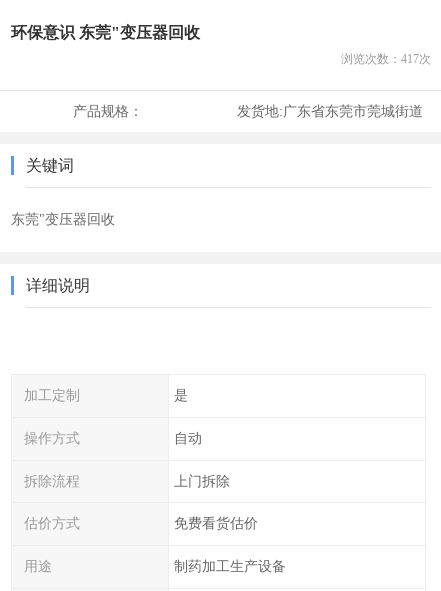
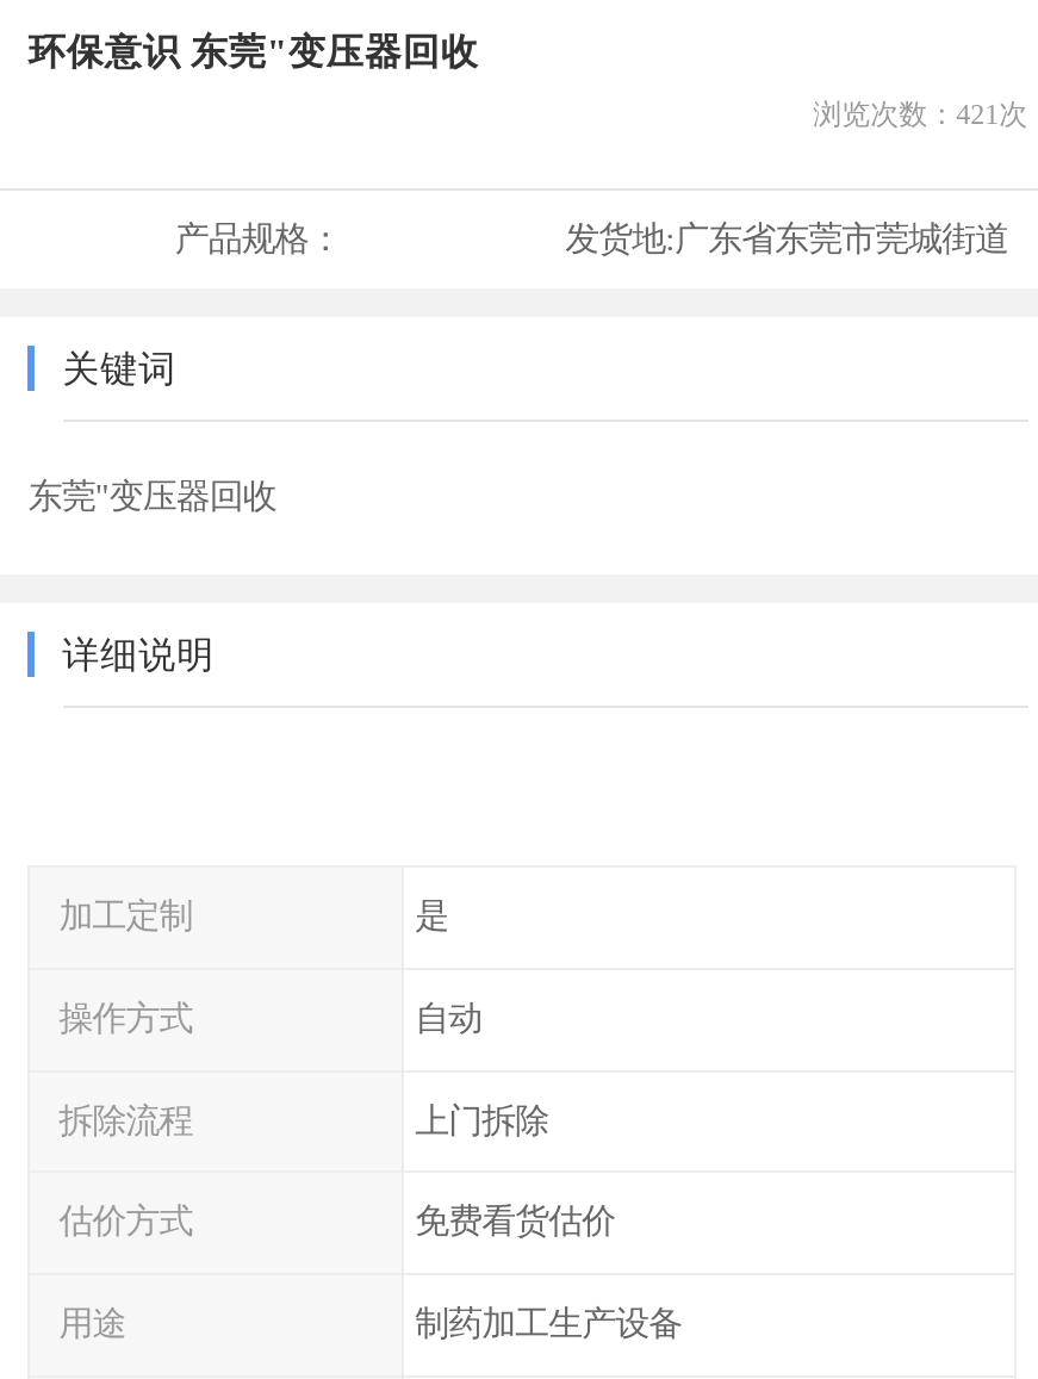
- 浏览次数：417次
+ 浏览次数：421次
